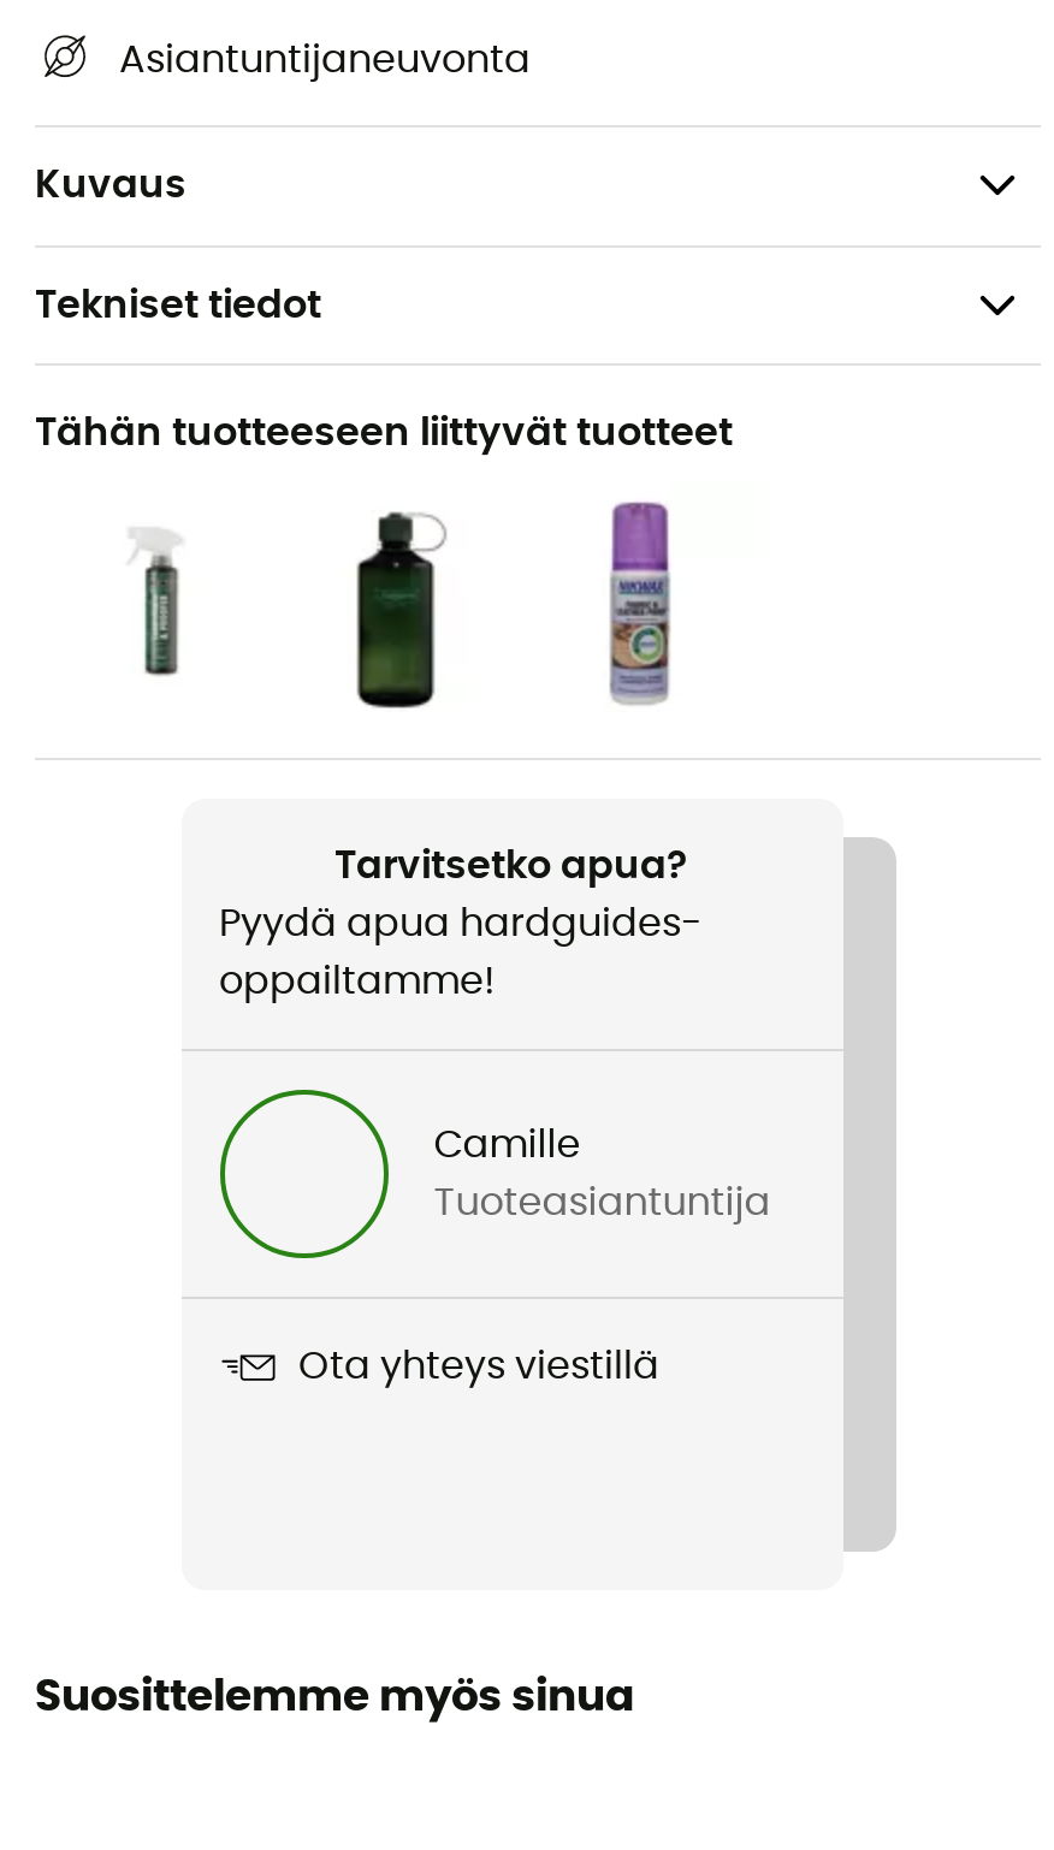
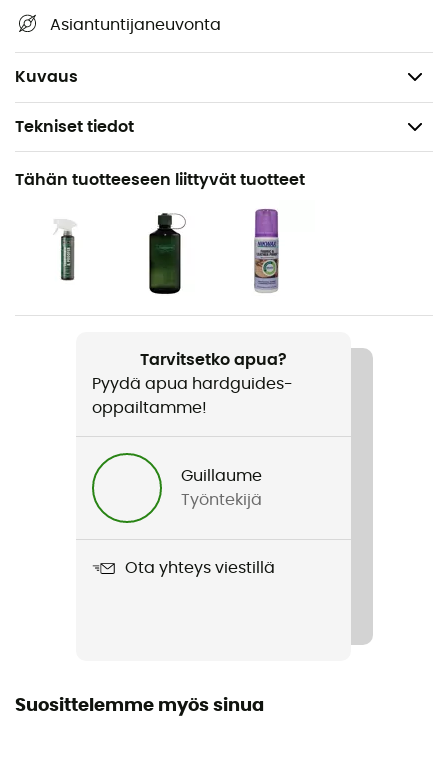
- Camille
+ Guillaume

- Tuoteasiantuntija
+ Työntekijä
